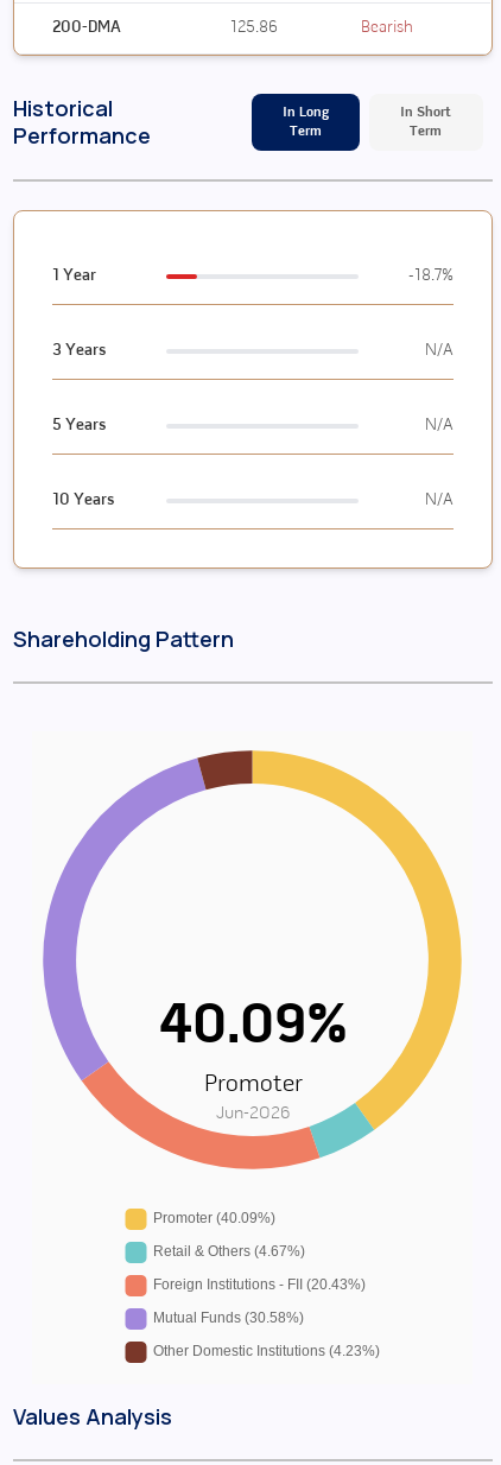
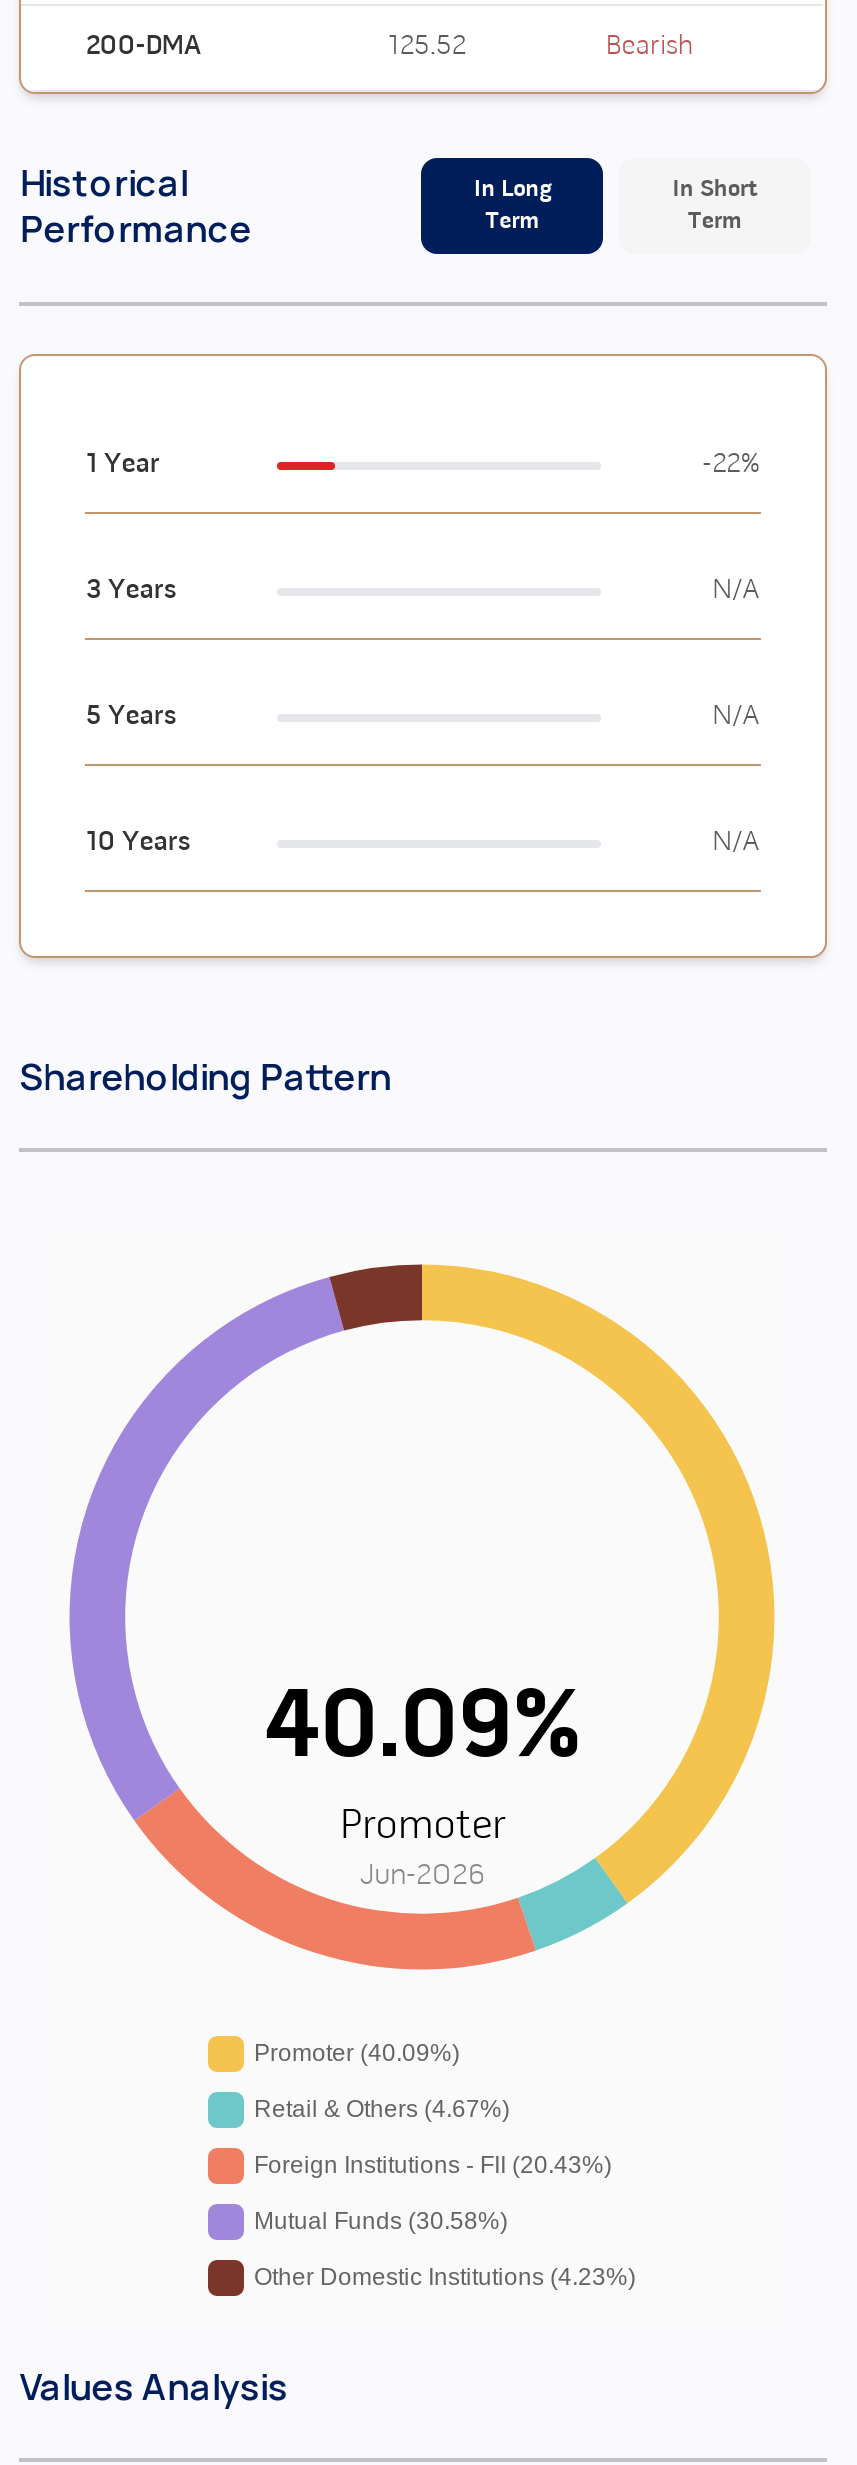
- 125.86
+ 125.52

- -18.7%
+ -22%
